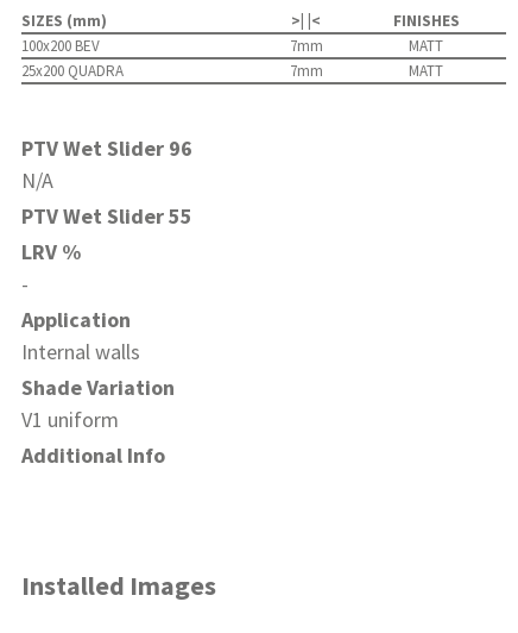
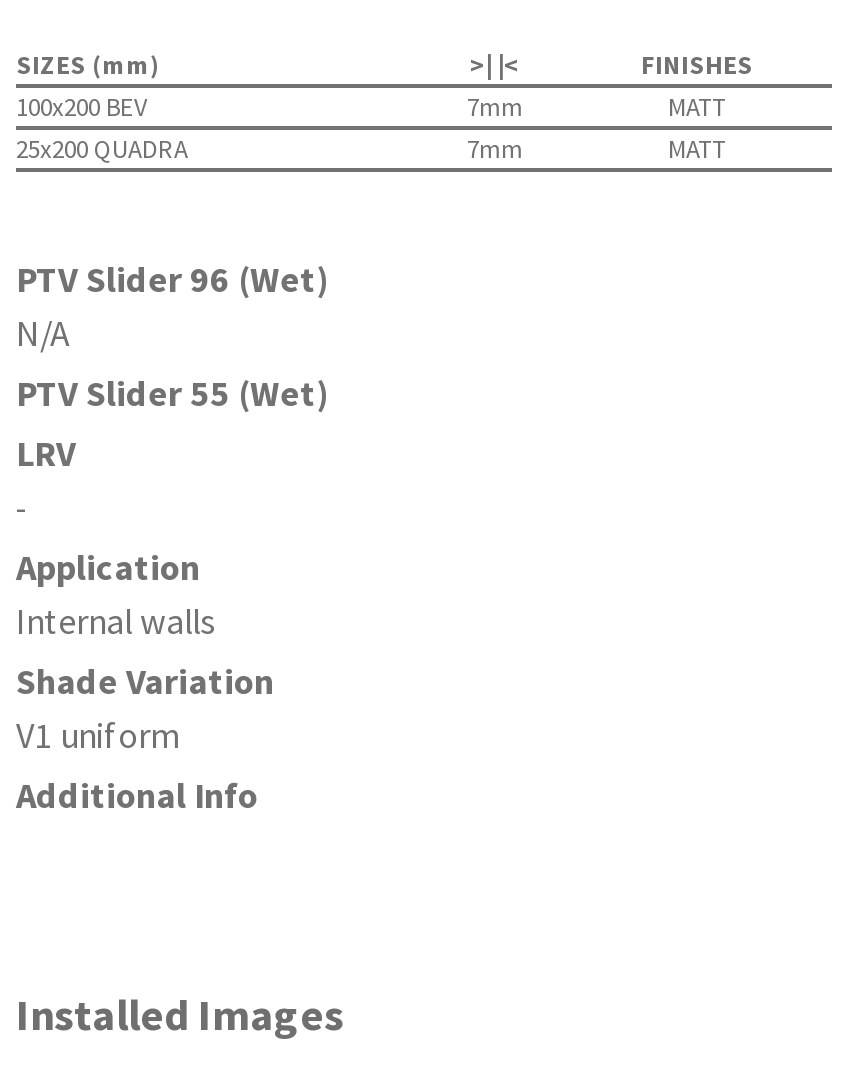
- PTV Wet Slider 96
+ PTV Slider 96 (Wet)

- PTV Wet Slider 55
- LRV %
+ PTV Slider 55 (Wet)
+ LRV
